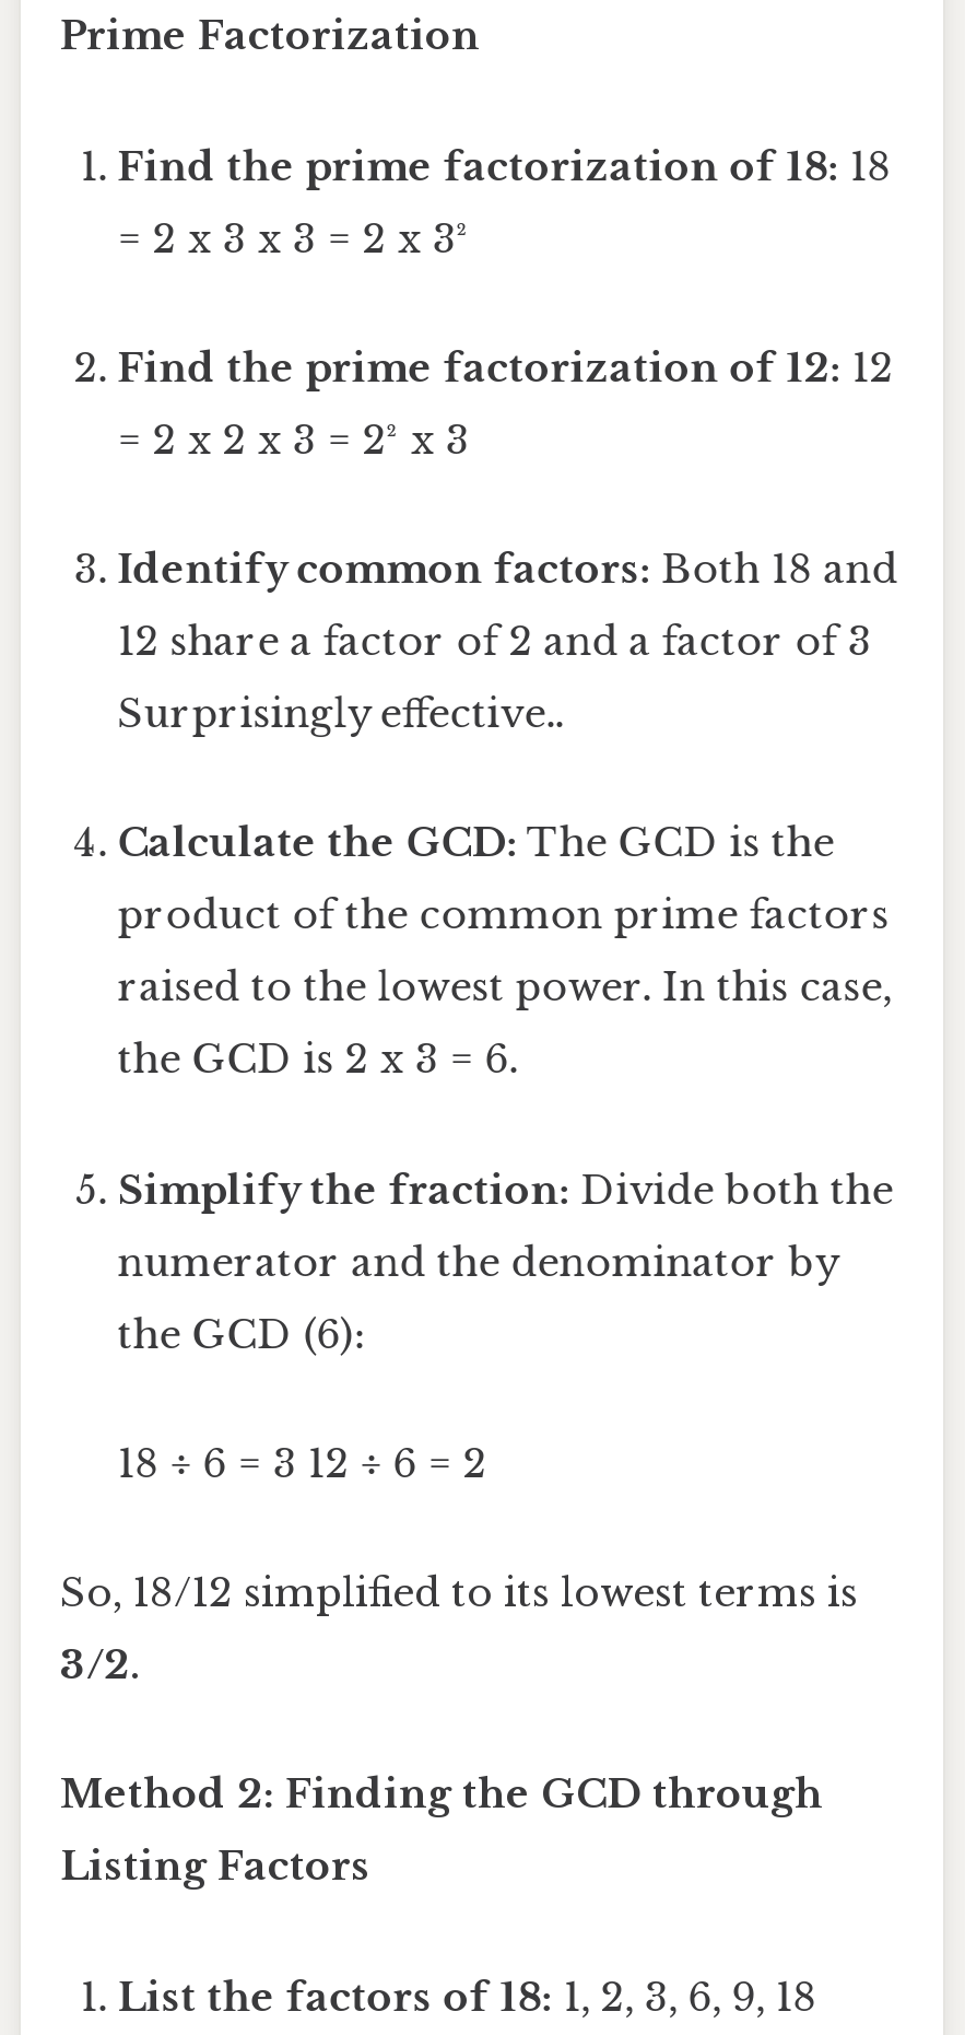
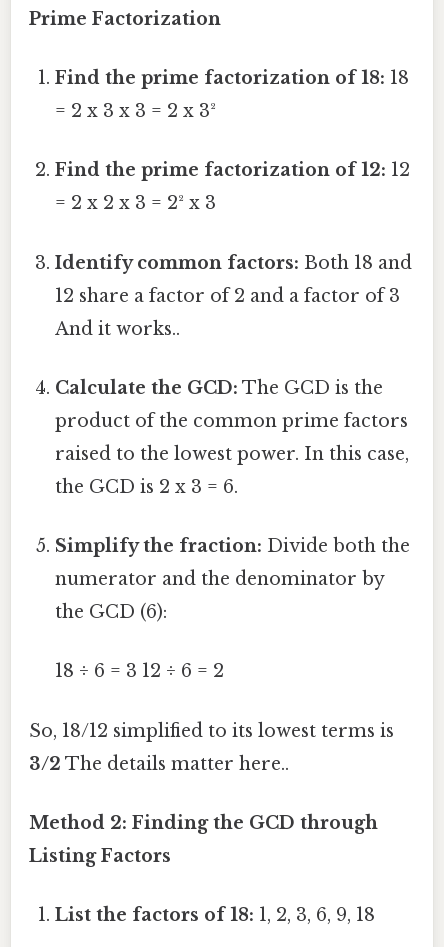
- Surprisingly effective..
+ And it works..

- 3/2.
+ 3/2 The details matter here..
